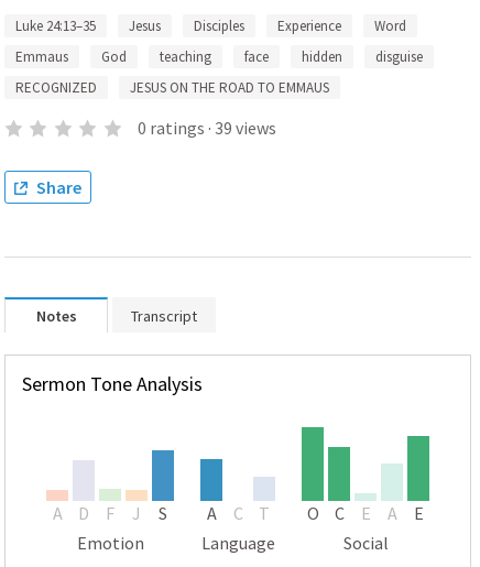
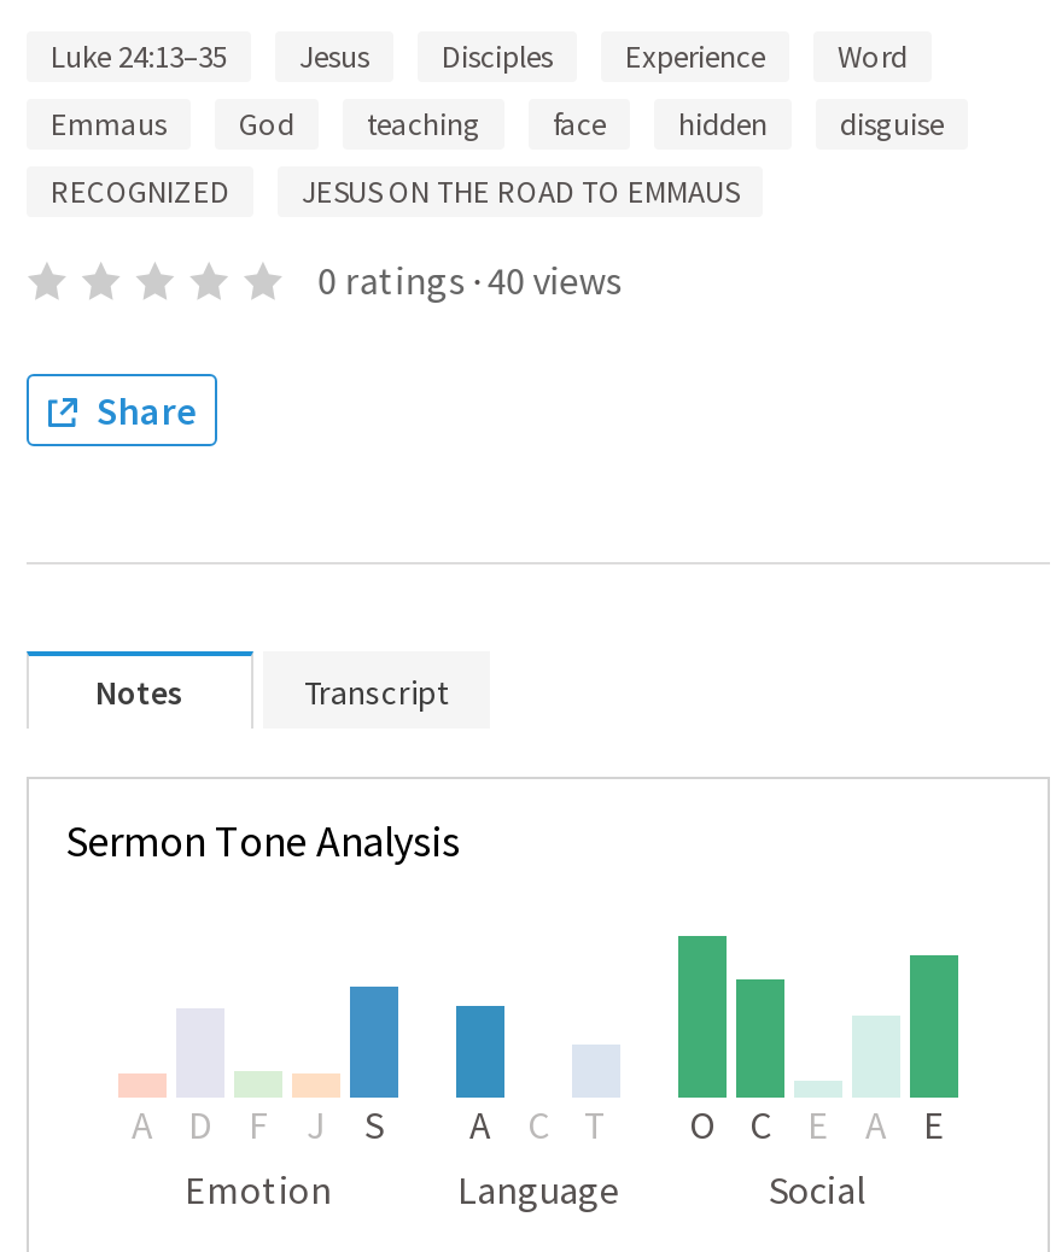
- 0 ratings · 39 views
+ 0 ratings · 40 views
